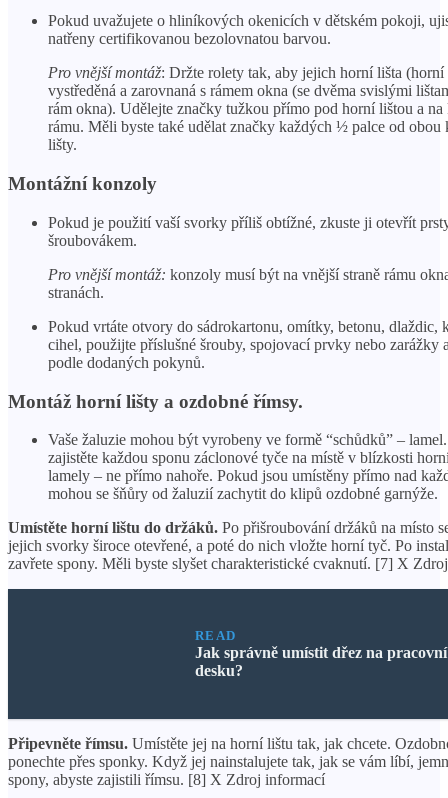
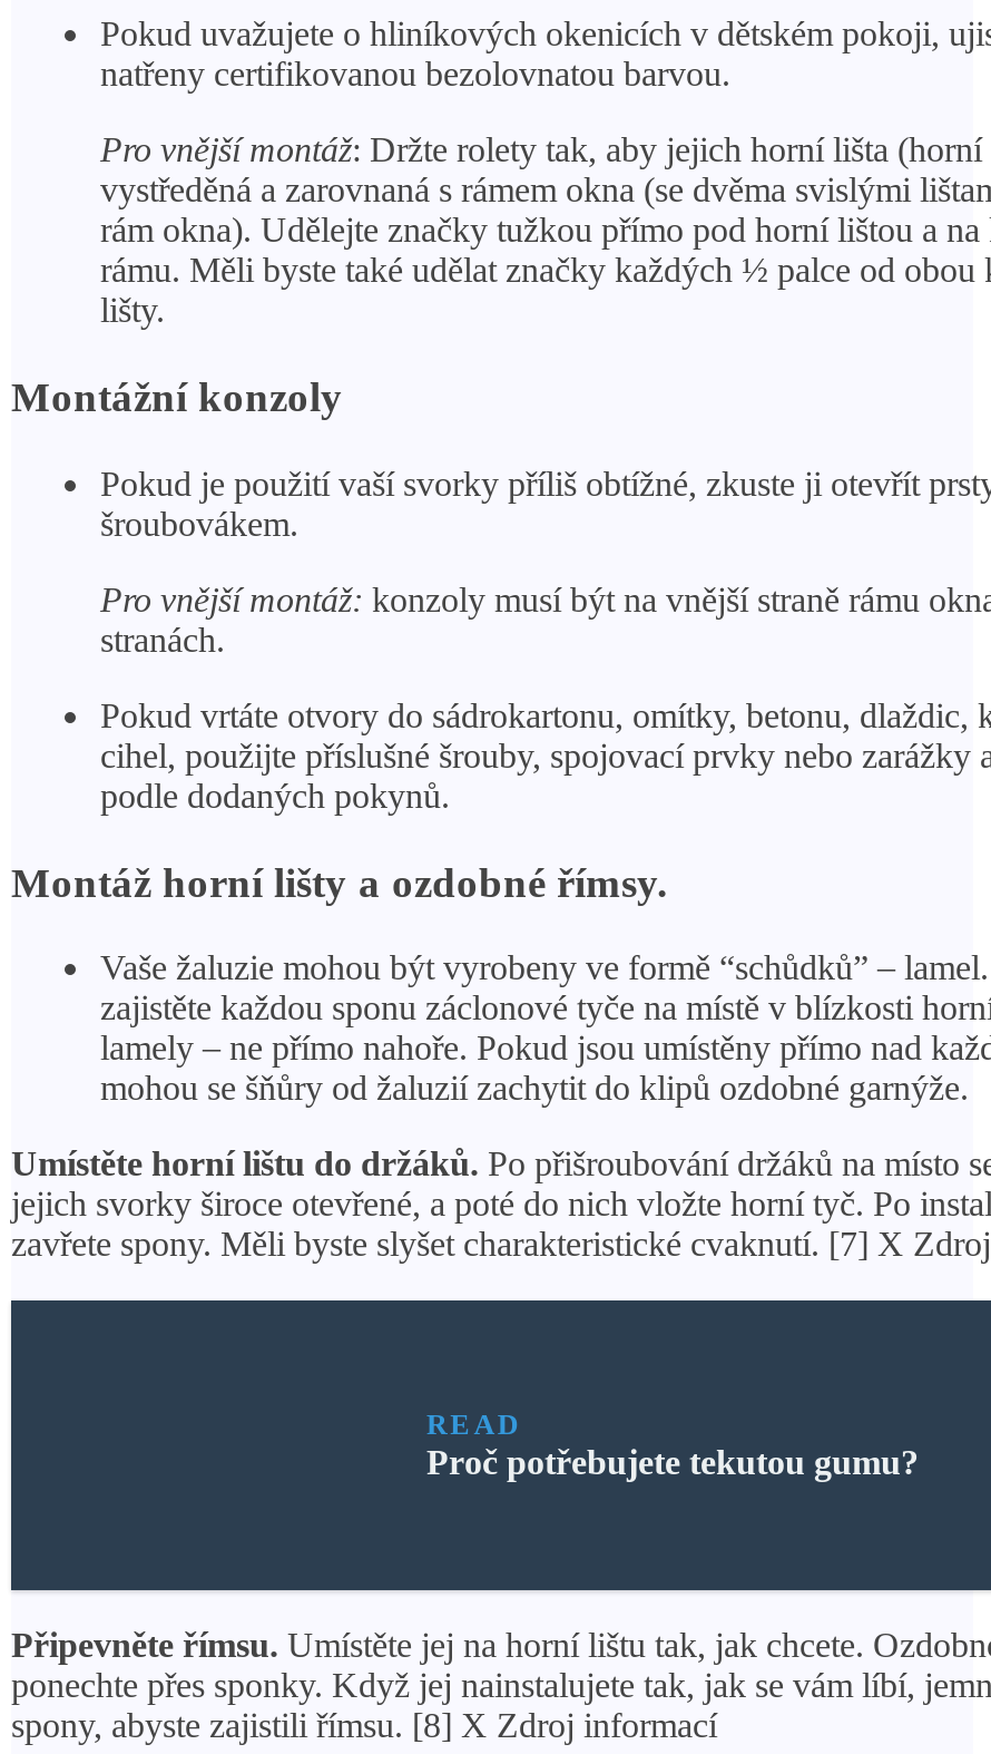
- Jak správně umístit dřez na pracovní
- desku?
+ Proč potřebujete tekutou gumu?
